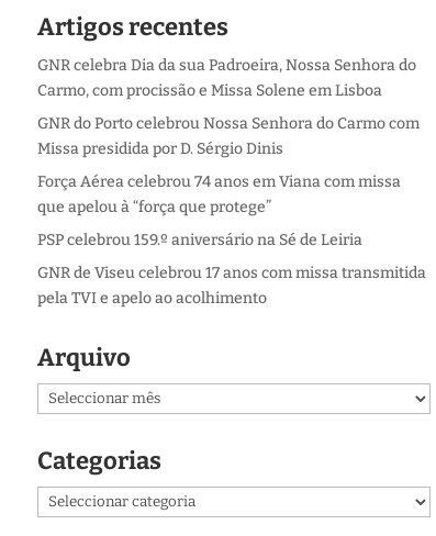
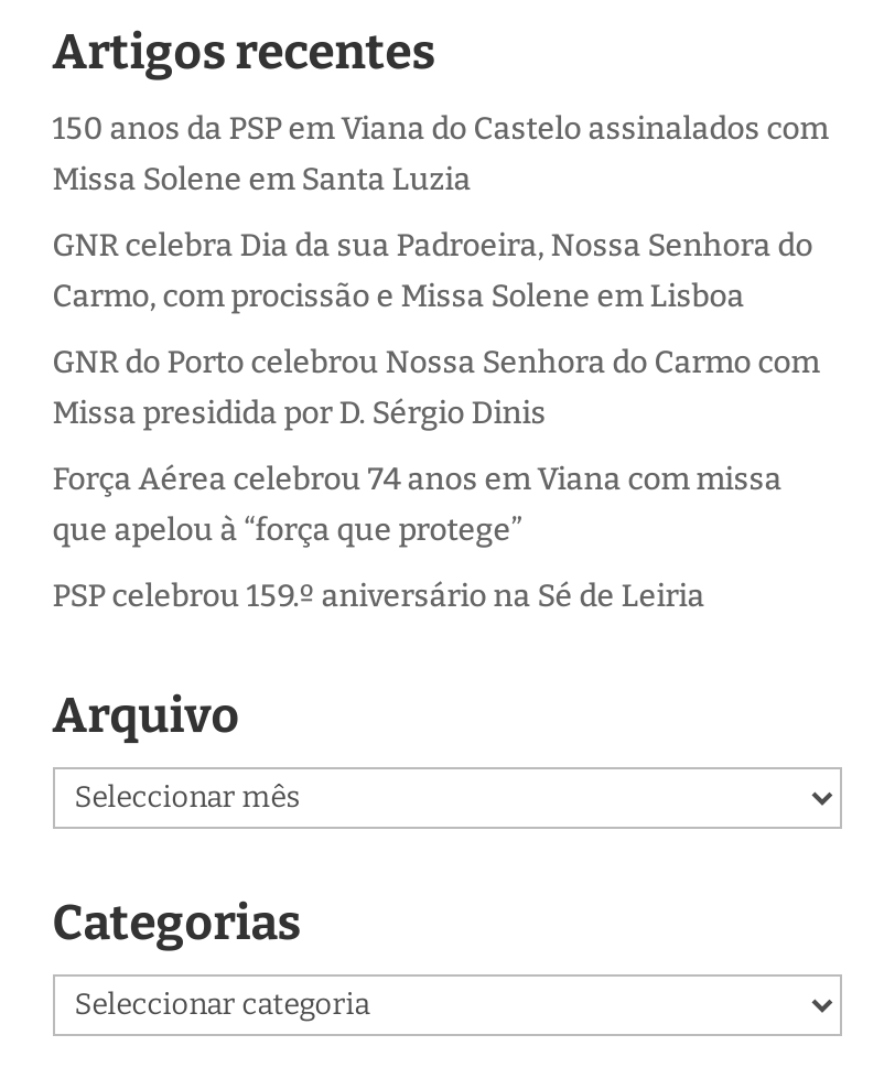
+ 150 anos da PSP em Viana do Castelo assinalados com
+ Missa Solene em Santa Luzia

moved down: GNR celebra Dia da sua Padroeira, Nossa Senhora do | Carmo, com procissão e Missa Solene em Lisboa | GNR do Porto celebrou Nossa Senhora do Carmo com | Missa presidida por D. Sérgio Dinis | Força Aérea celebrou 74 anos em Viana com missa | que apelou à “força que protege”

- GNR de Viseu celebrou 17 anos com missa transmitida
- pela TVI e apelo ao acolhimento
